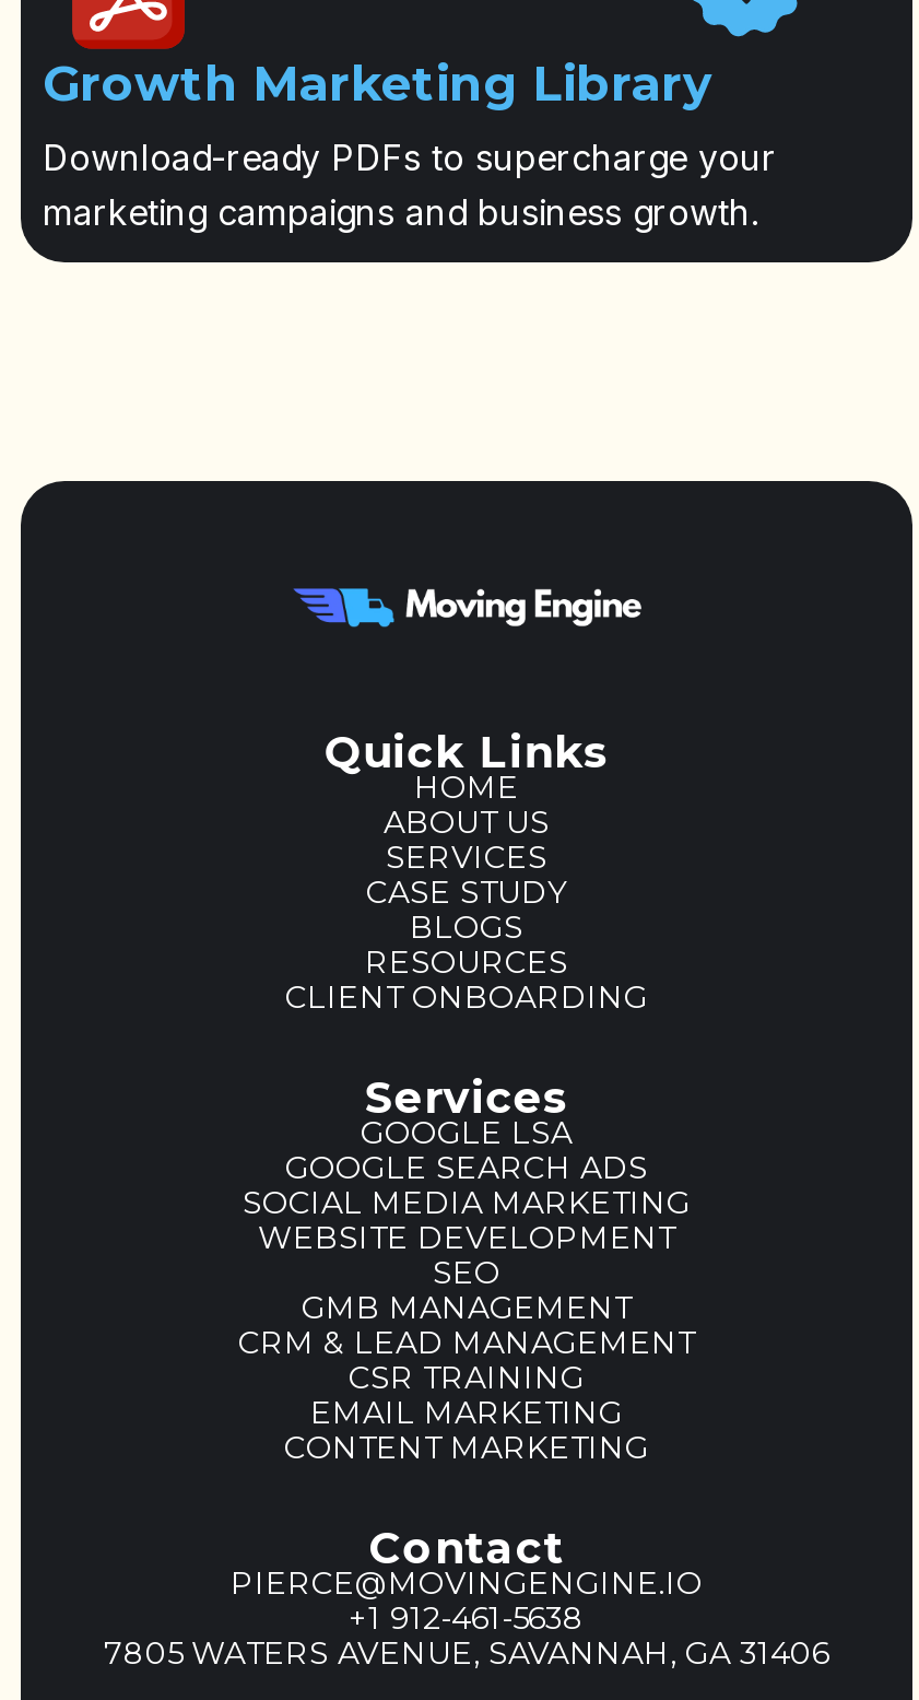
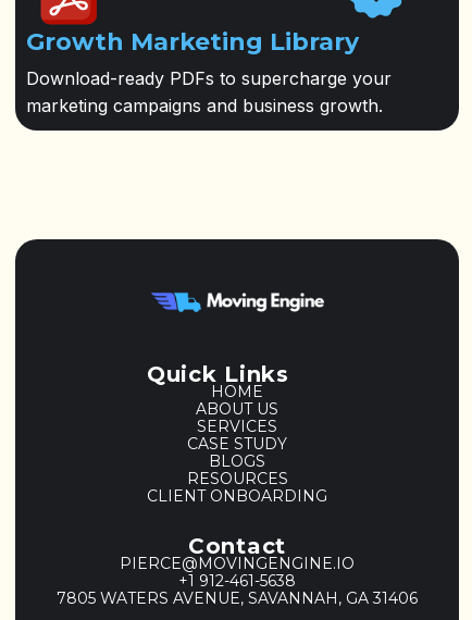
- Services
- GOOGLE LSA
- GOOGLE SEARCH ADS
- SOCIAL MEDIA MARKETING
- WEBSITE DEVELOPMENT
- SEO
- GMB MANAGEMENT
- CRM & LEAD MANAGEMENT
- CSR TRAINING
- EMAIL MARKETING
- CONTENT MARKETING
